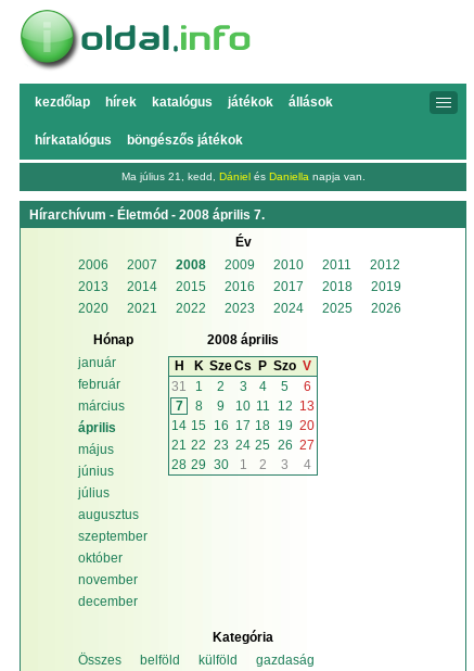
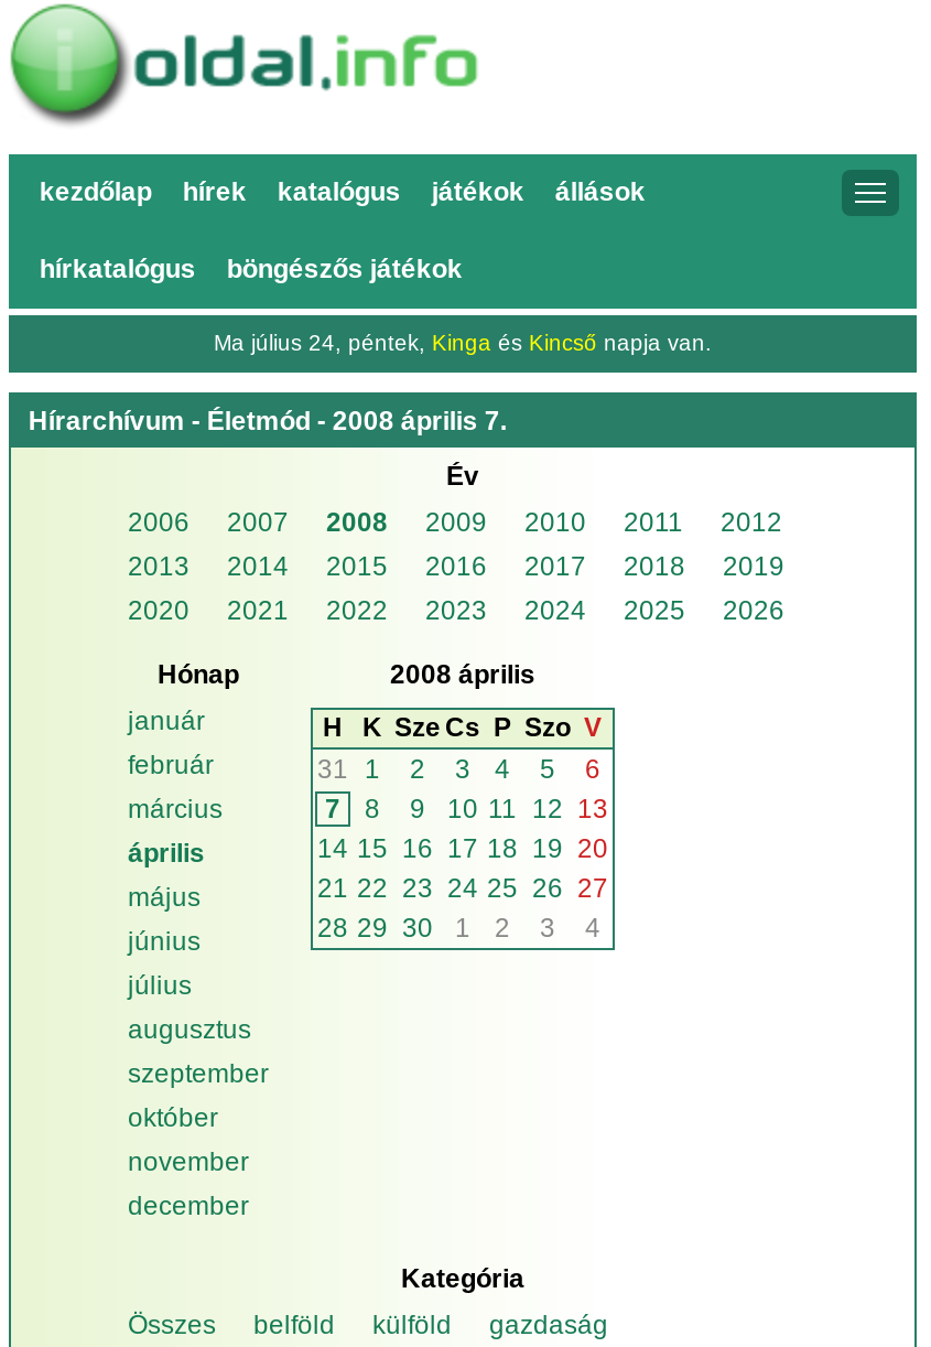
- Ma július 21, kedd, Dániel és Daniella napja van.
+ Ma július 24, péntek, Kinga és Kincső napja van.
